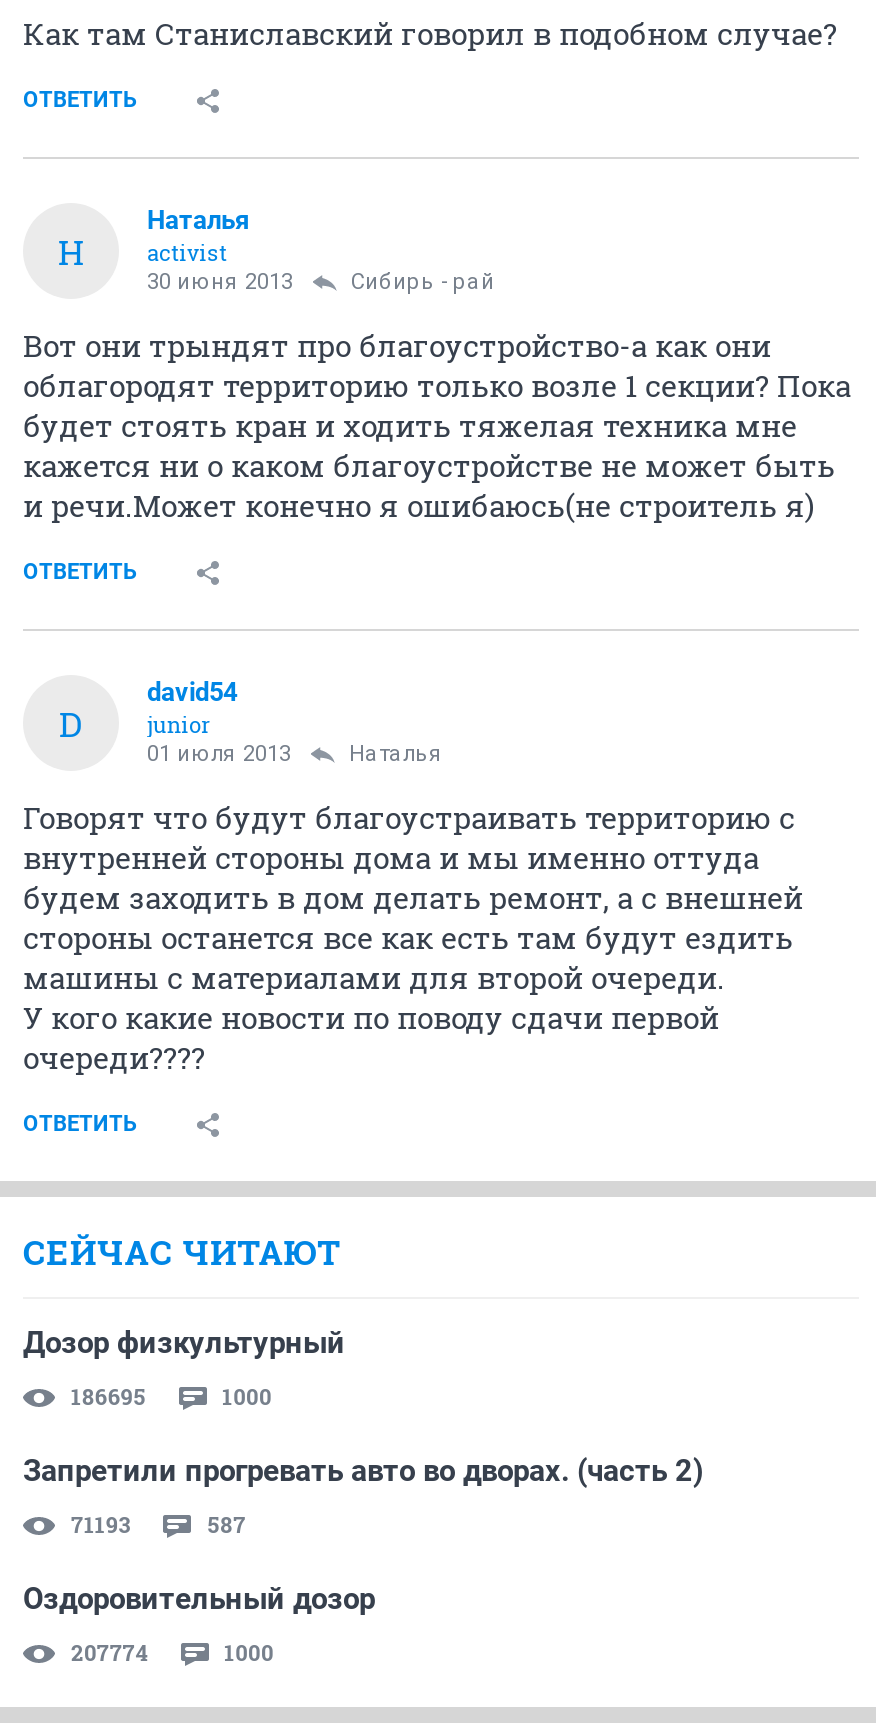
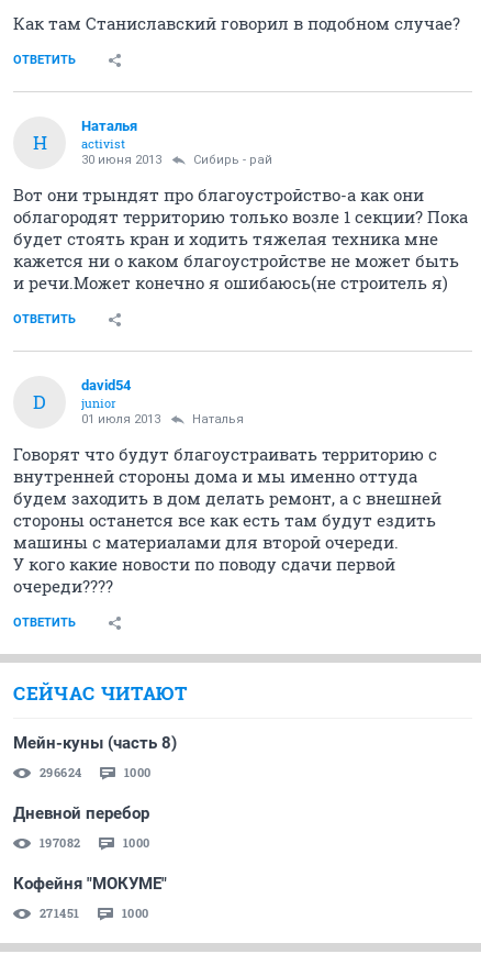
- Дозор физкультурный
+ Мейн-куны (часть 8)

- 186695
+ 296624

- Запретили прогревать авто во дворах. (часть 2)
+ Дневной перебор

- 71193
- 587
+ 197082
+ 1000

- Оздоровительный дозор
+ Кофейня "МОКУМЕ"

- 207774
+ 271451
